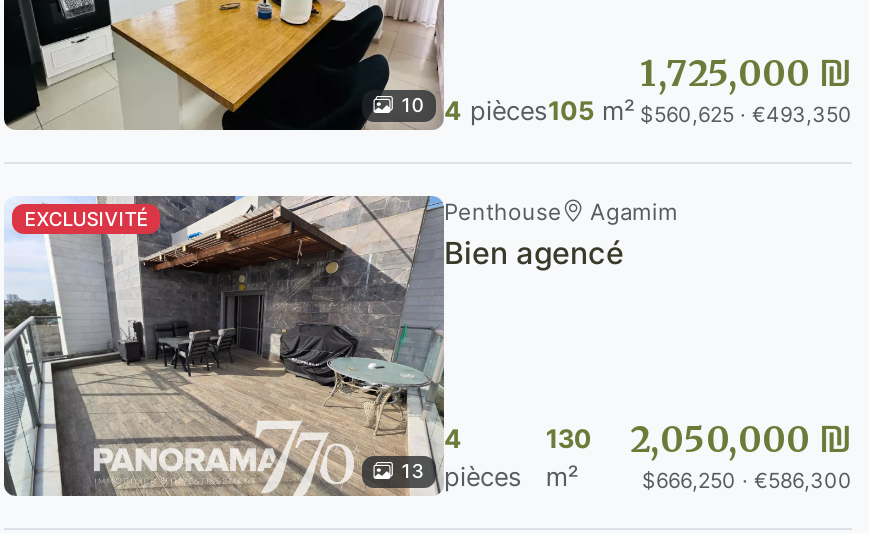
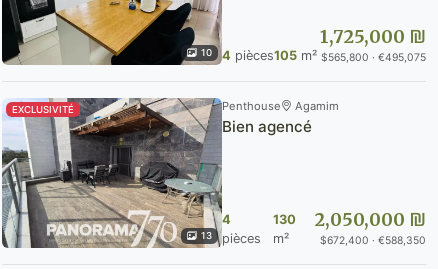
- 10 4 pièces105 m² $560,625 · €493,350
+ 10 4 pièces105 m² $565,800 · €495,075

- $666,250 · €586,300
+ $672,400 · €588,350
